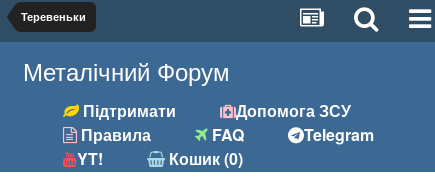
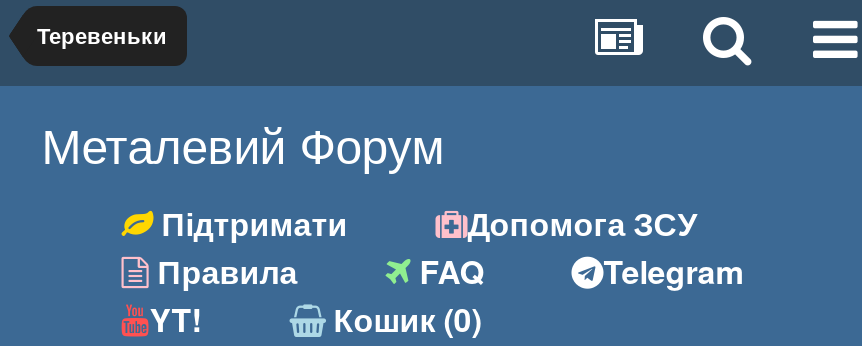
- Металічний Форум
+ Металевий Форум
